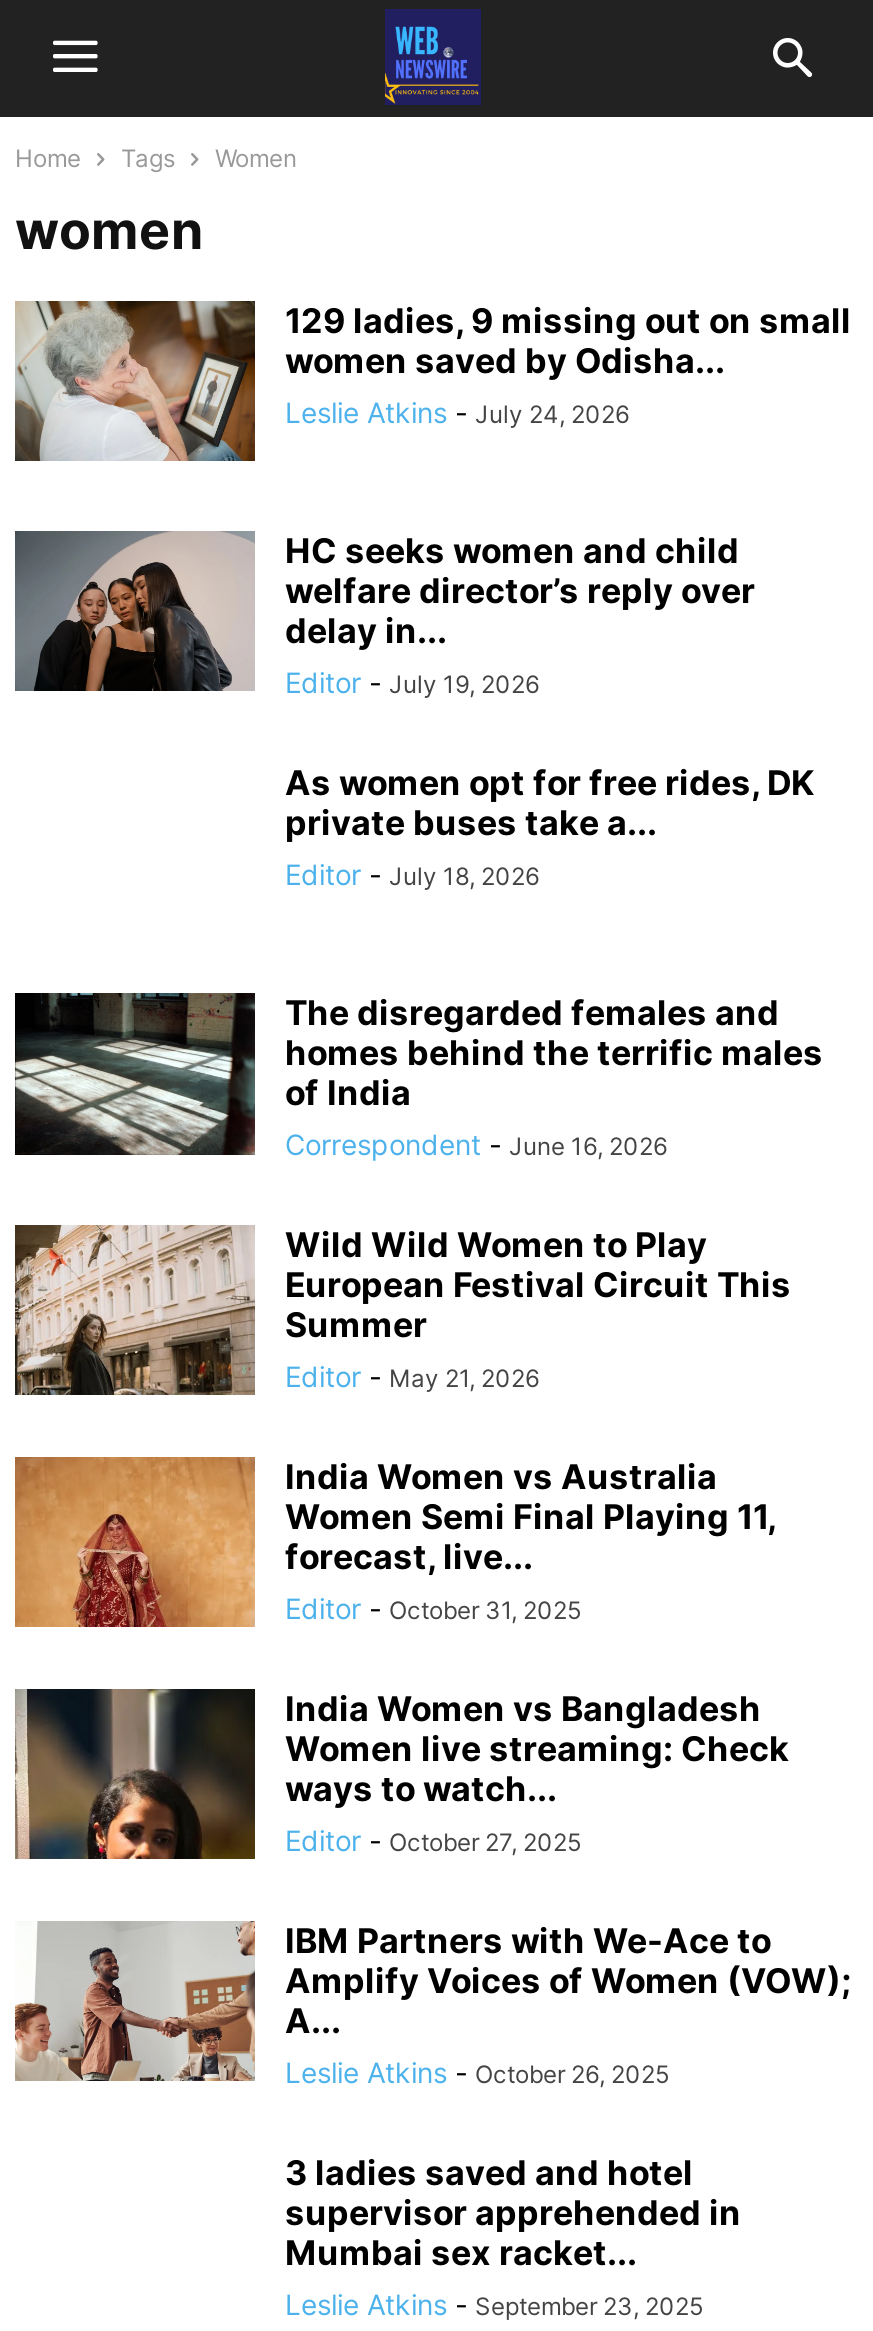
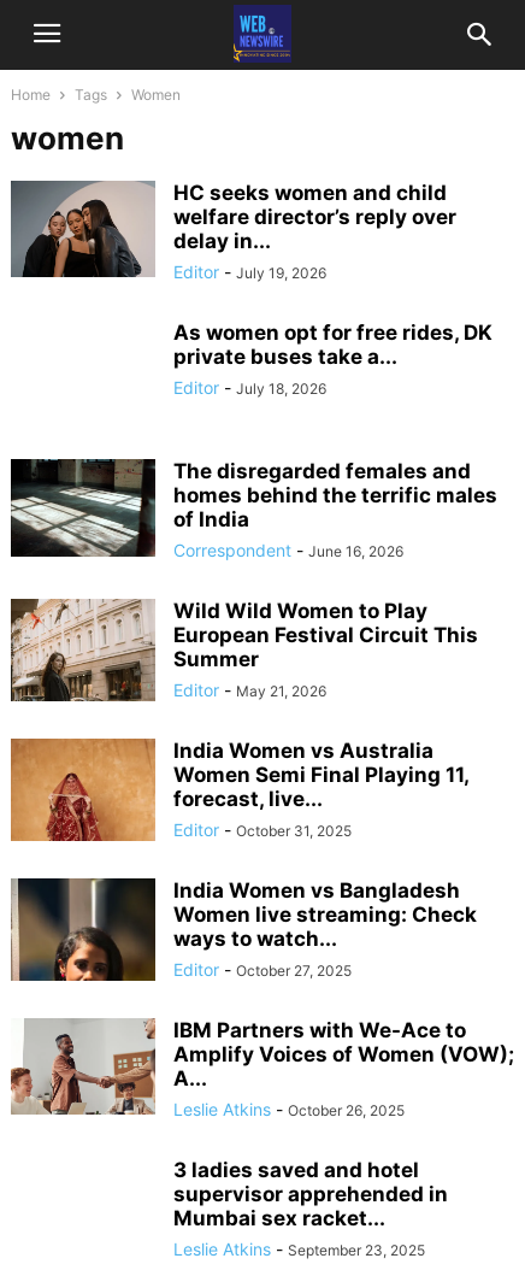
- [image]
- 129 ladies, 9 missing out on small
- women saved by Odisha...
- Leslie Atkins - July 24, 2026
